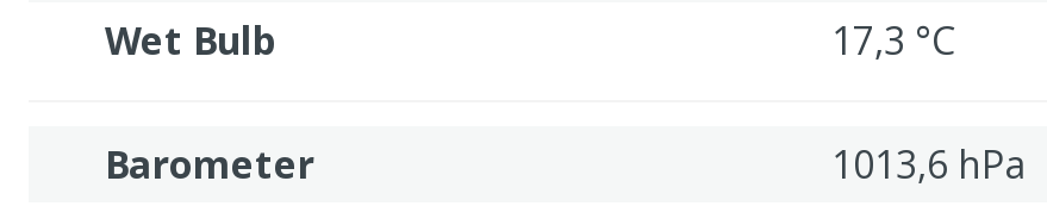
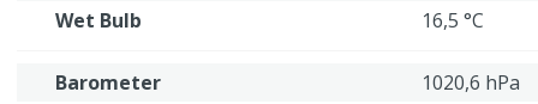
- 17,3 °C
+ 16,5 °C

- 1013,6 hPa
+ 1020,6 hPa
